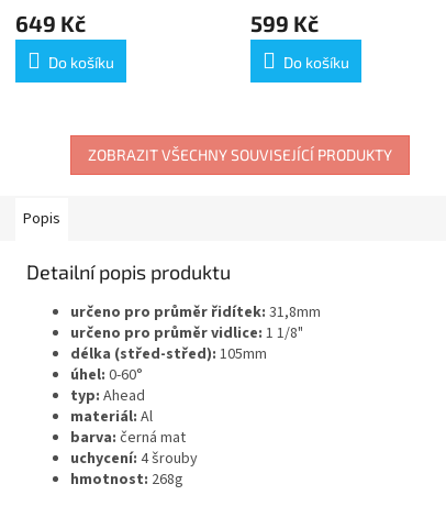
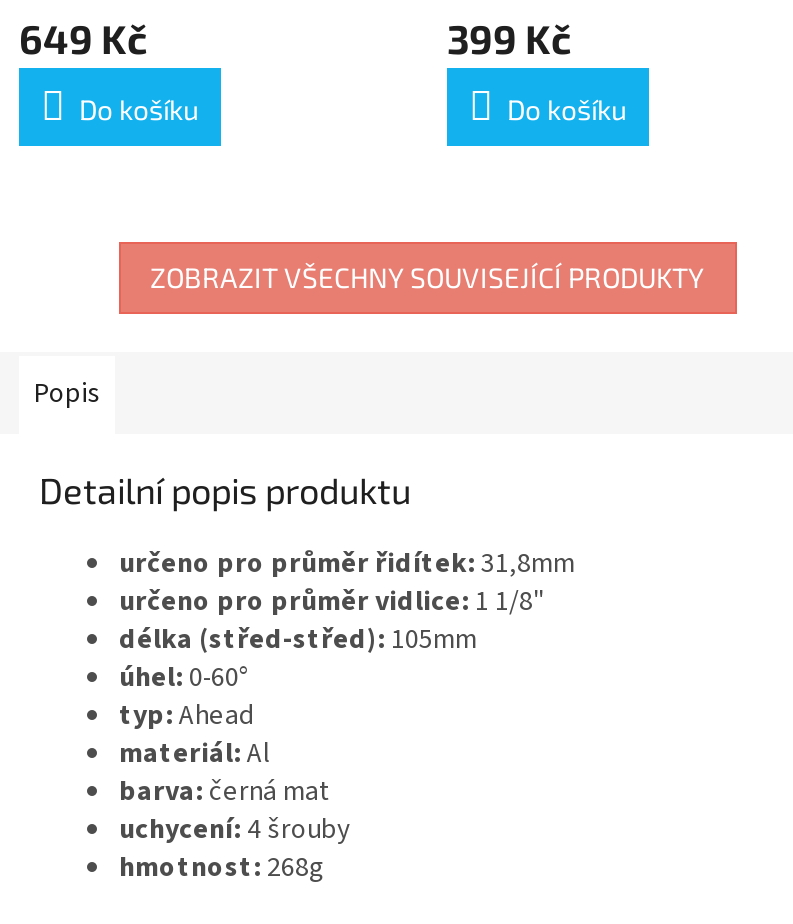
- 599 Kč
+ 399 Kč
